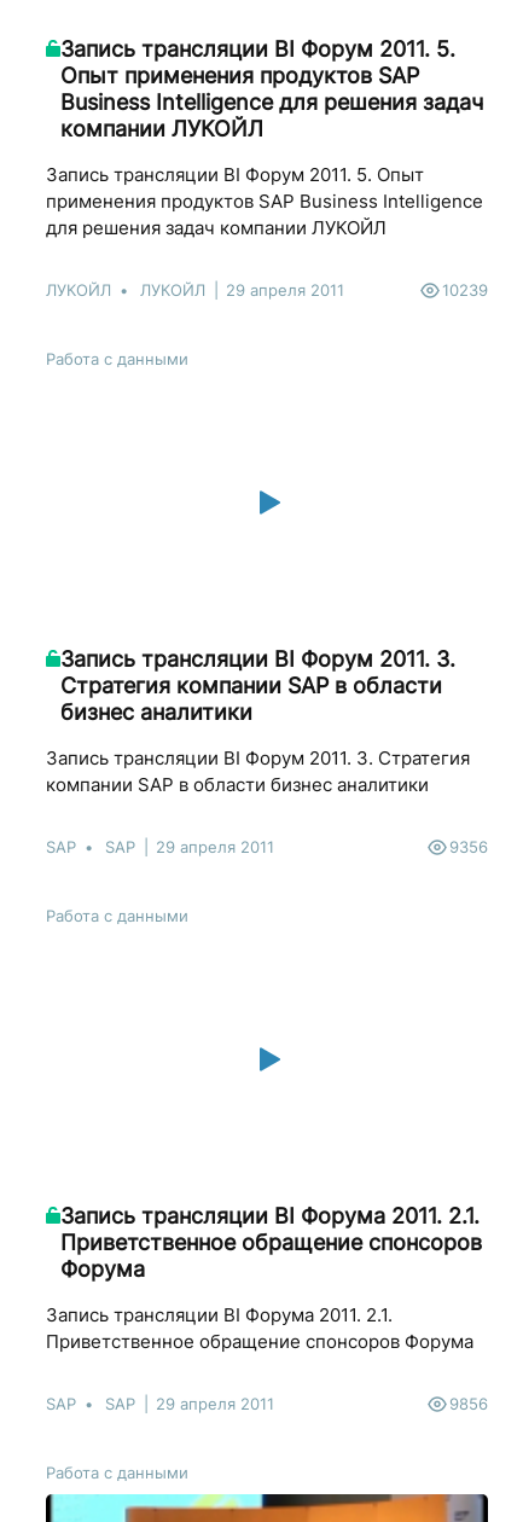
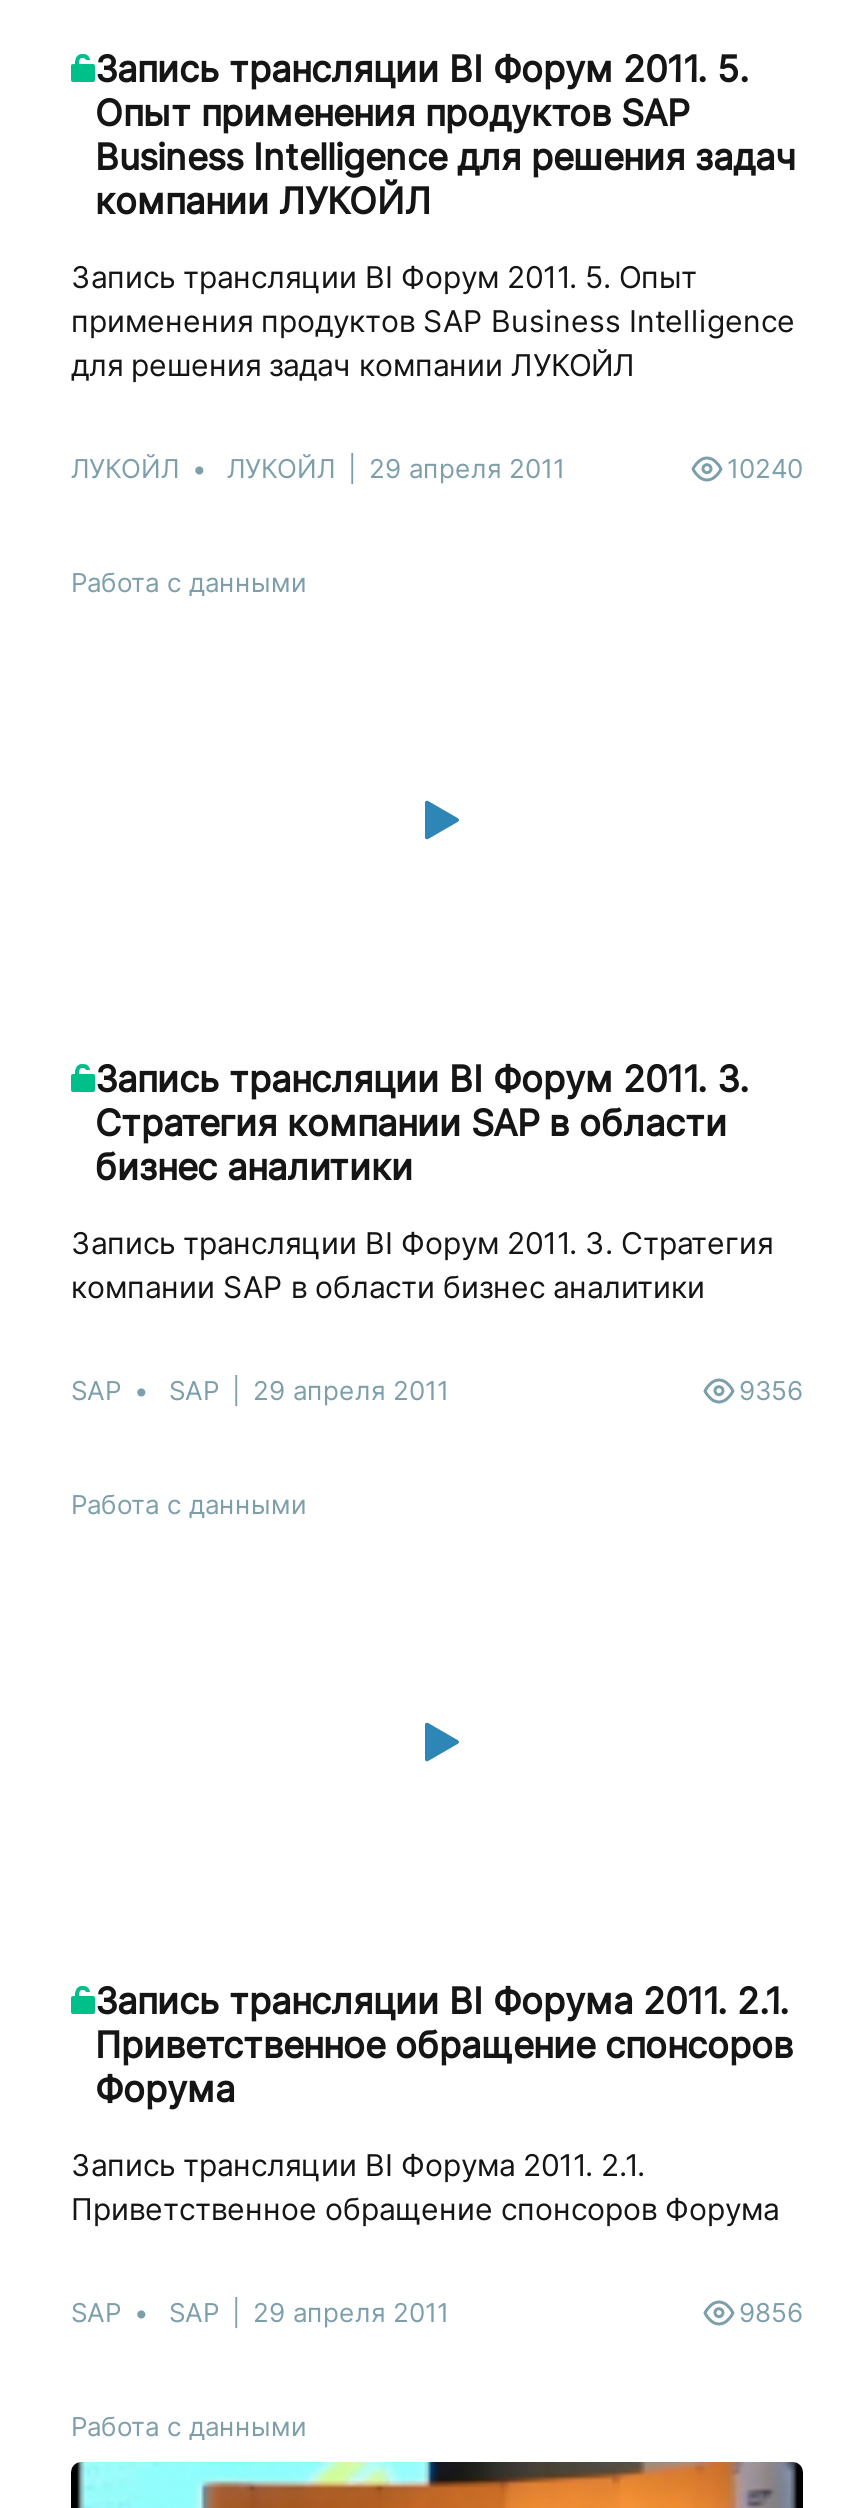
- 10239
+ 10240
